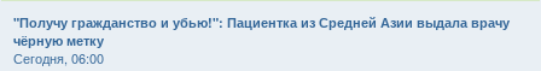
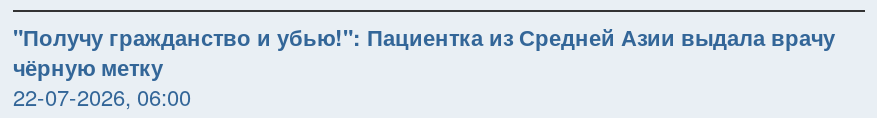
- Сегодня, 06:00
+ 22-07-2026, 06:00
